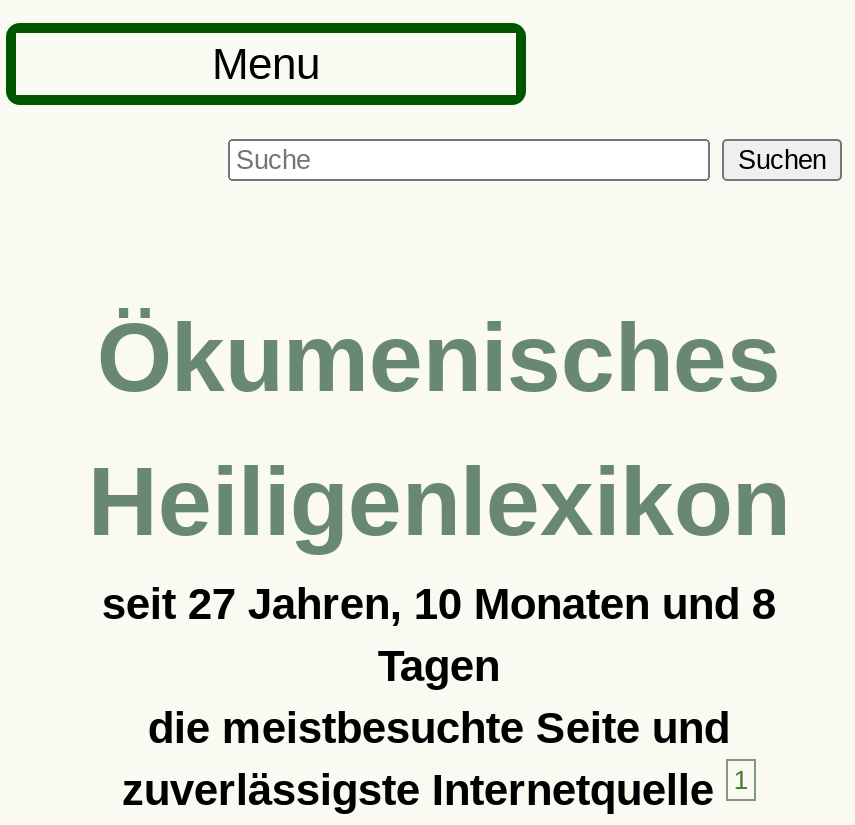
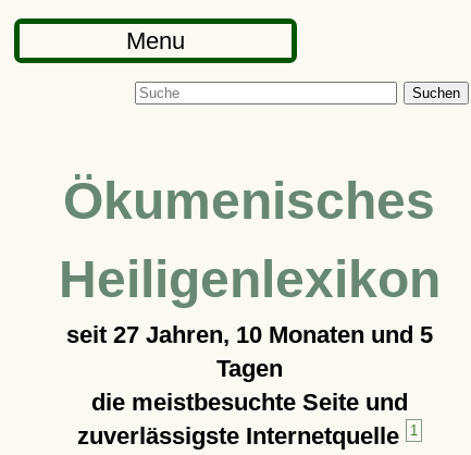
- seit 27 Jahren, 10 Monaten und 8
+ seit 27 Jahren, 10 Monaten und 5
